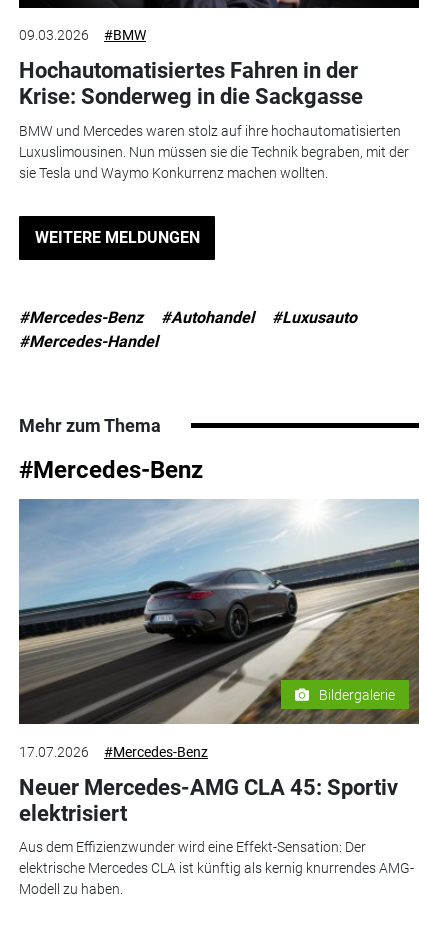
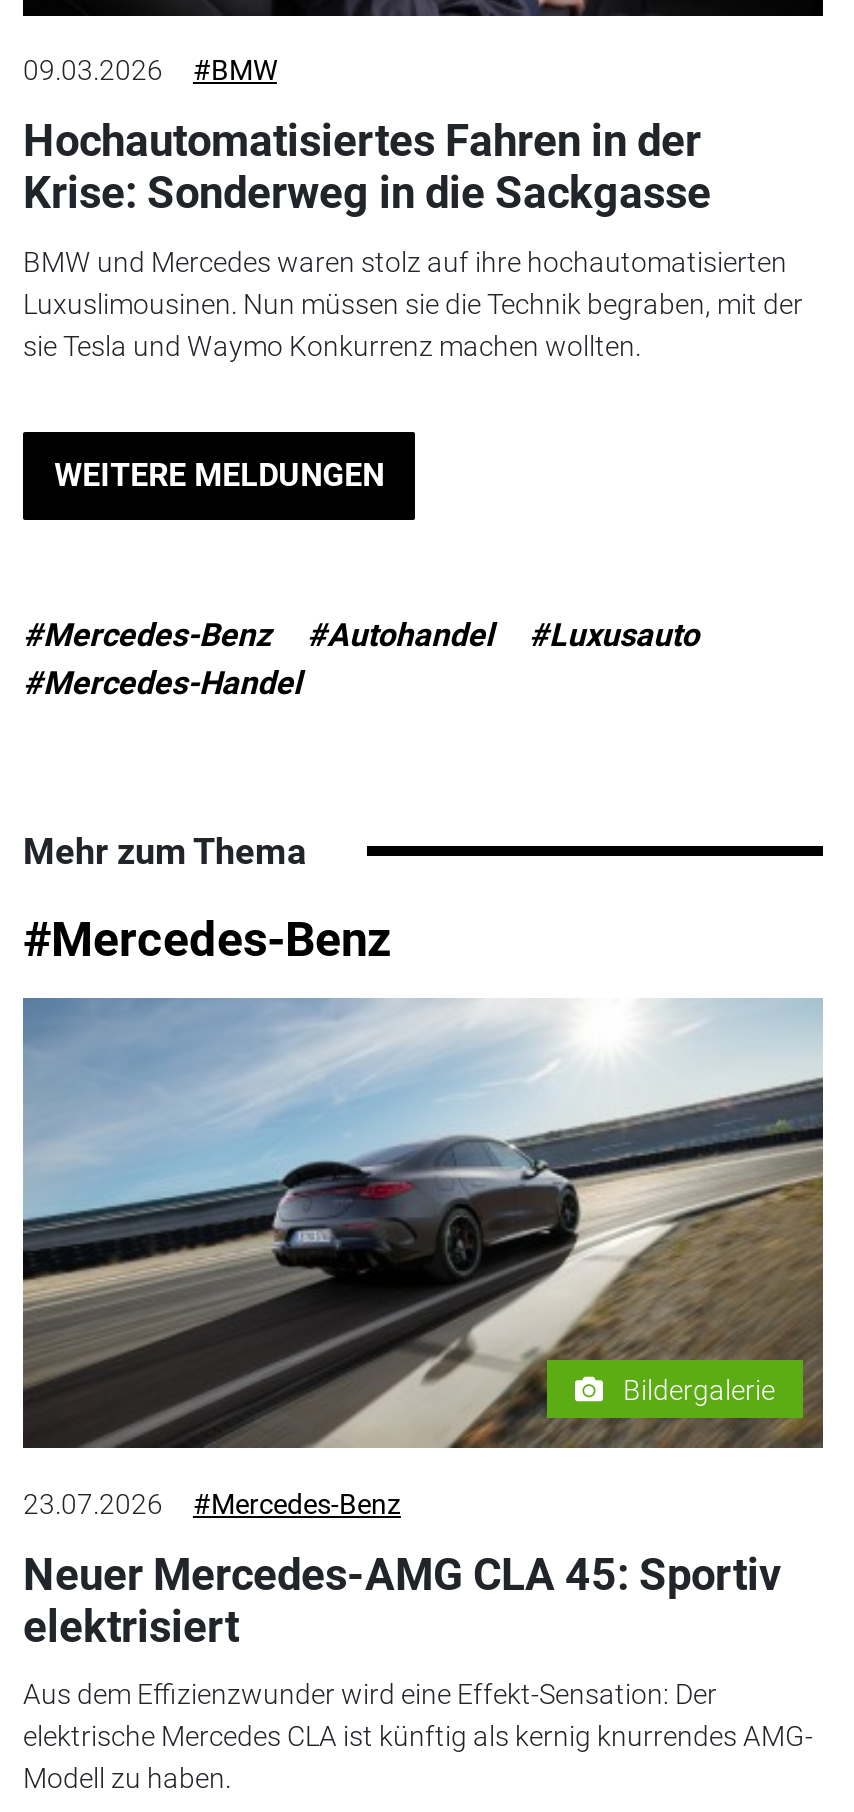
- 17.07.2026 #Mercedes-Benz
+ 23.07.2026 #Mercedes-Benz
